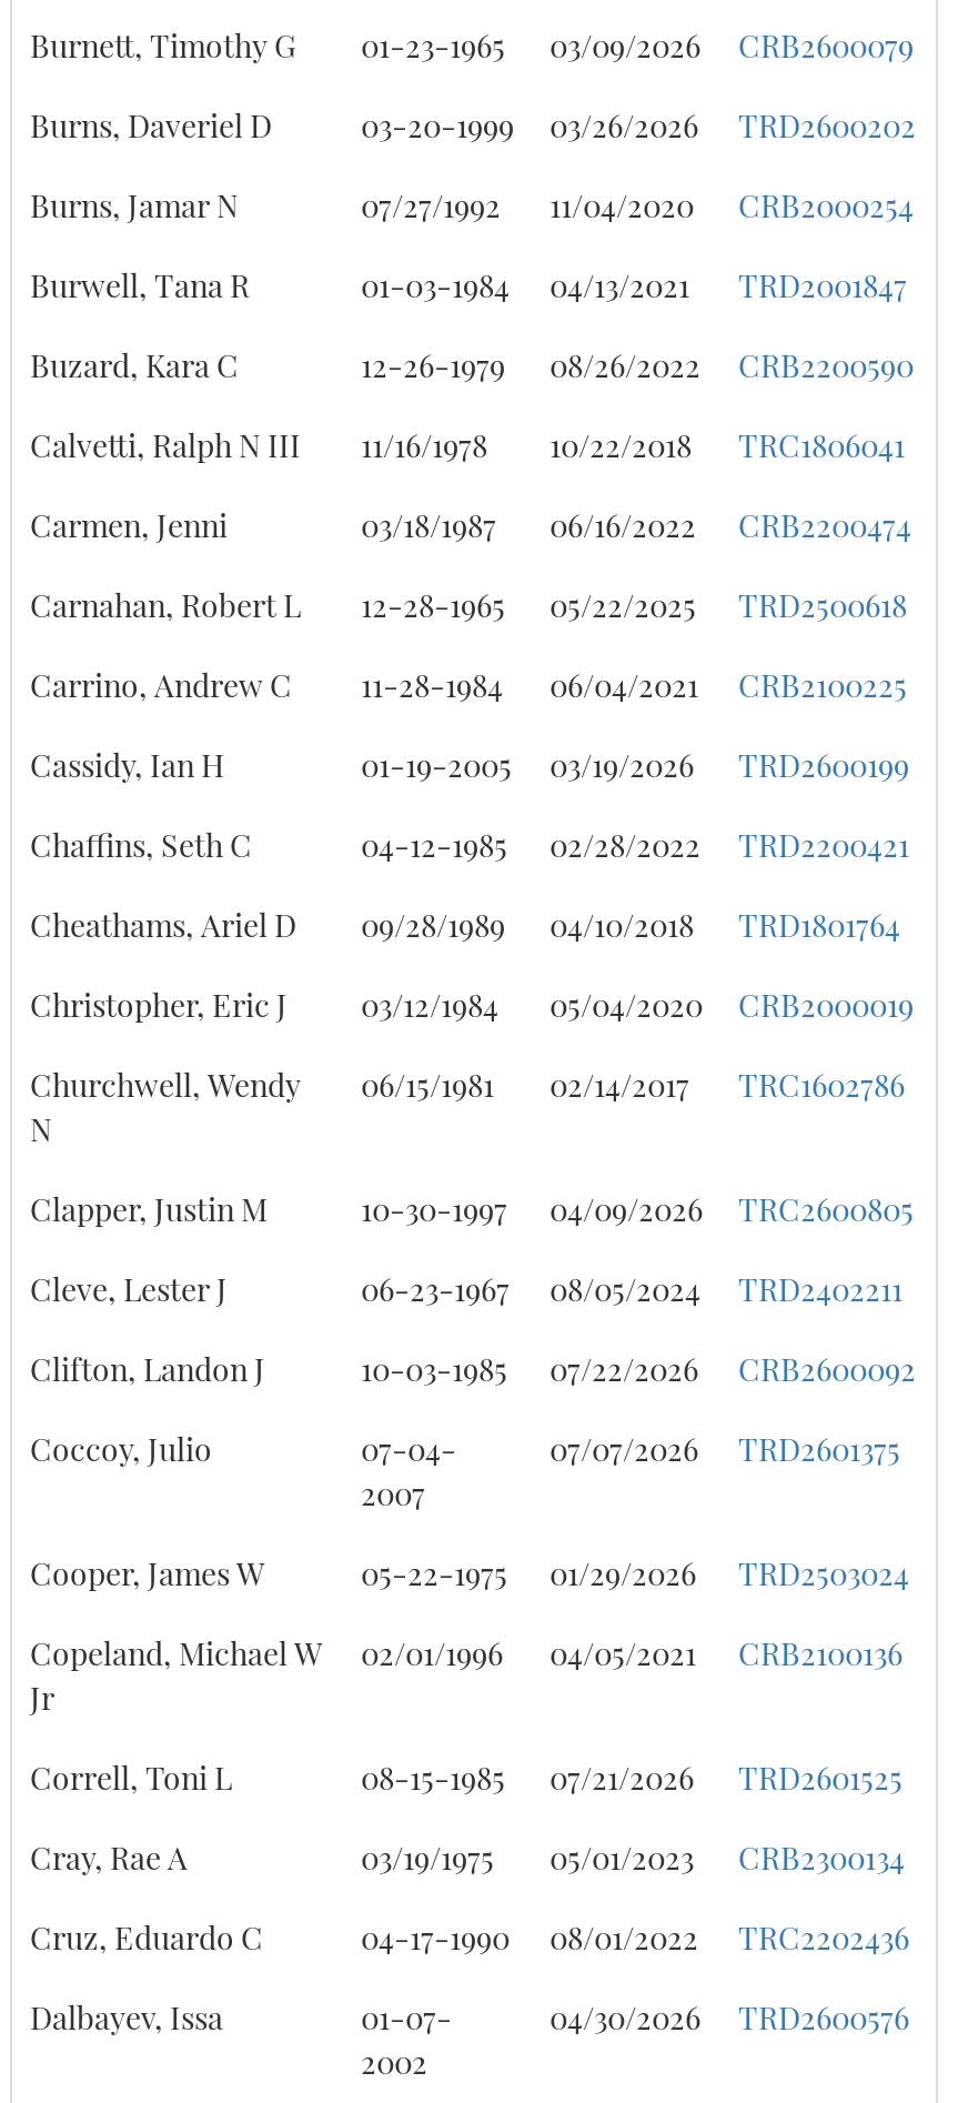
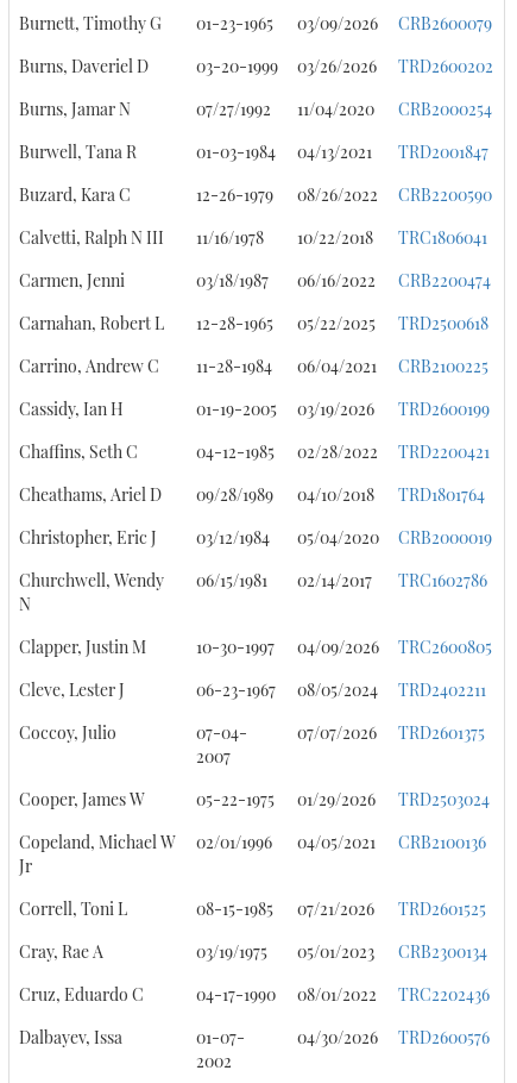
- Clifton, Landon J
- 10-03-1985
- 07/22/2026
- CRB2600092
